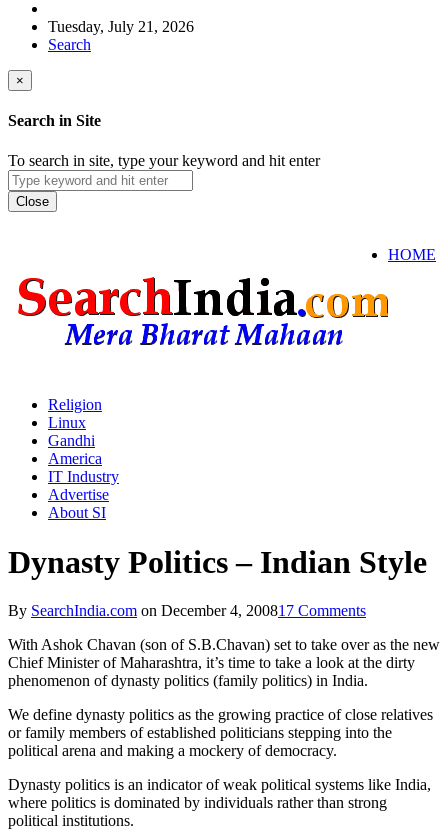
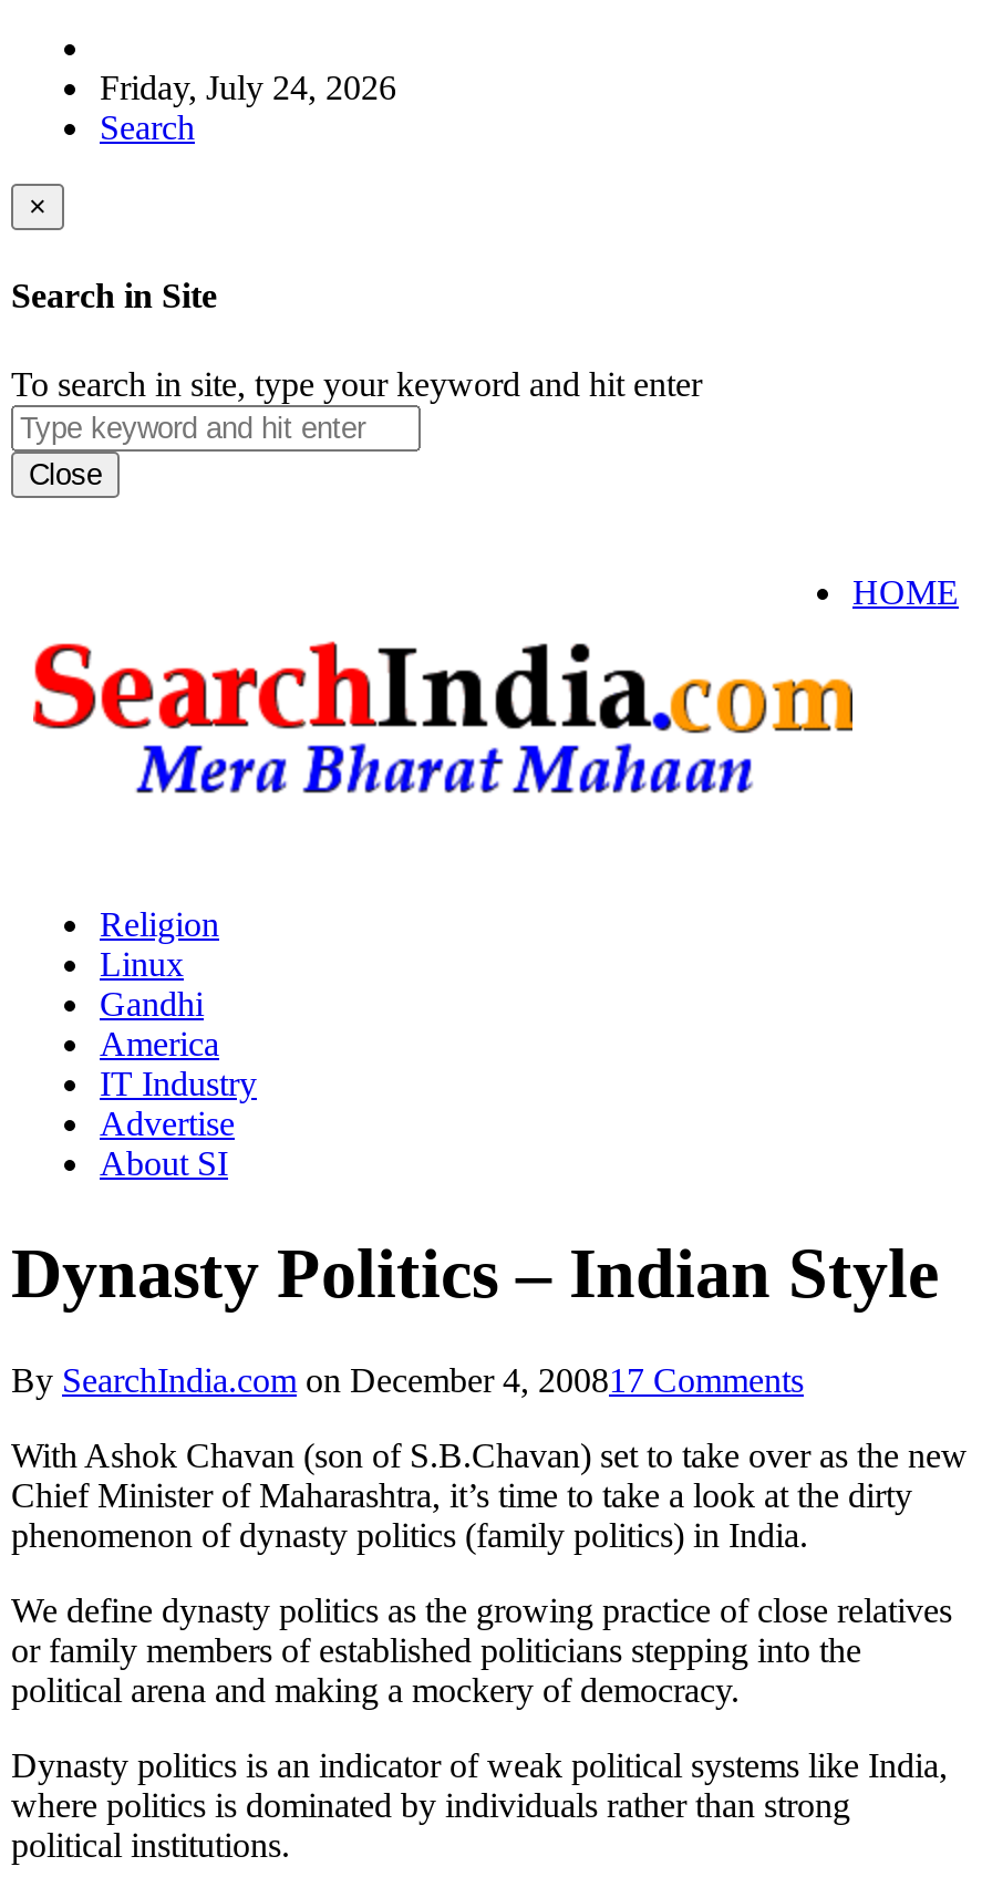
- Tuesday, July 21, 2026
+ Friday, July 24, 2026
